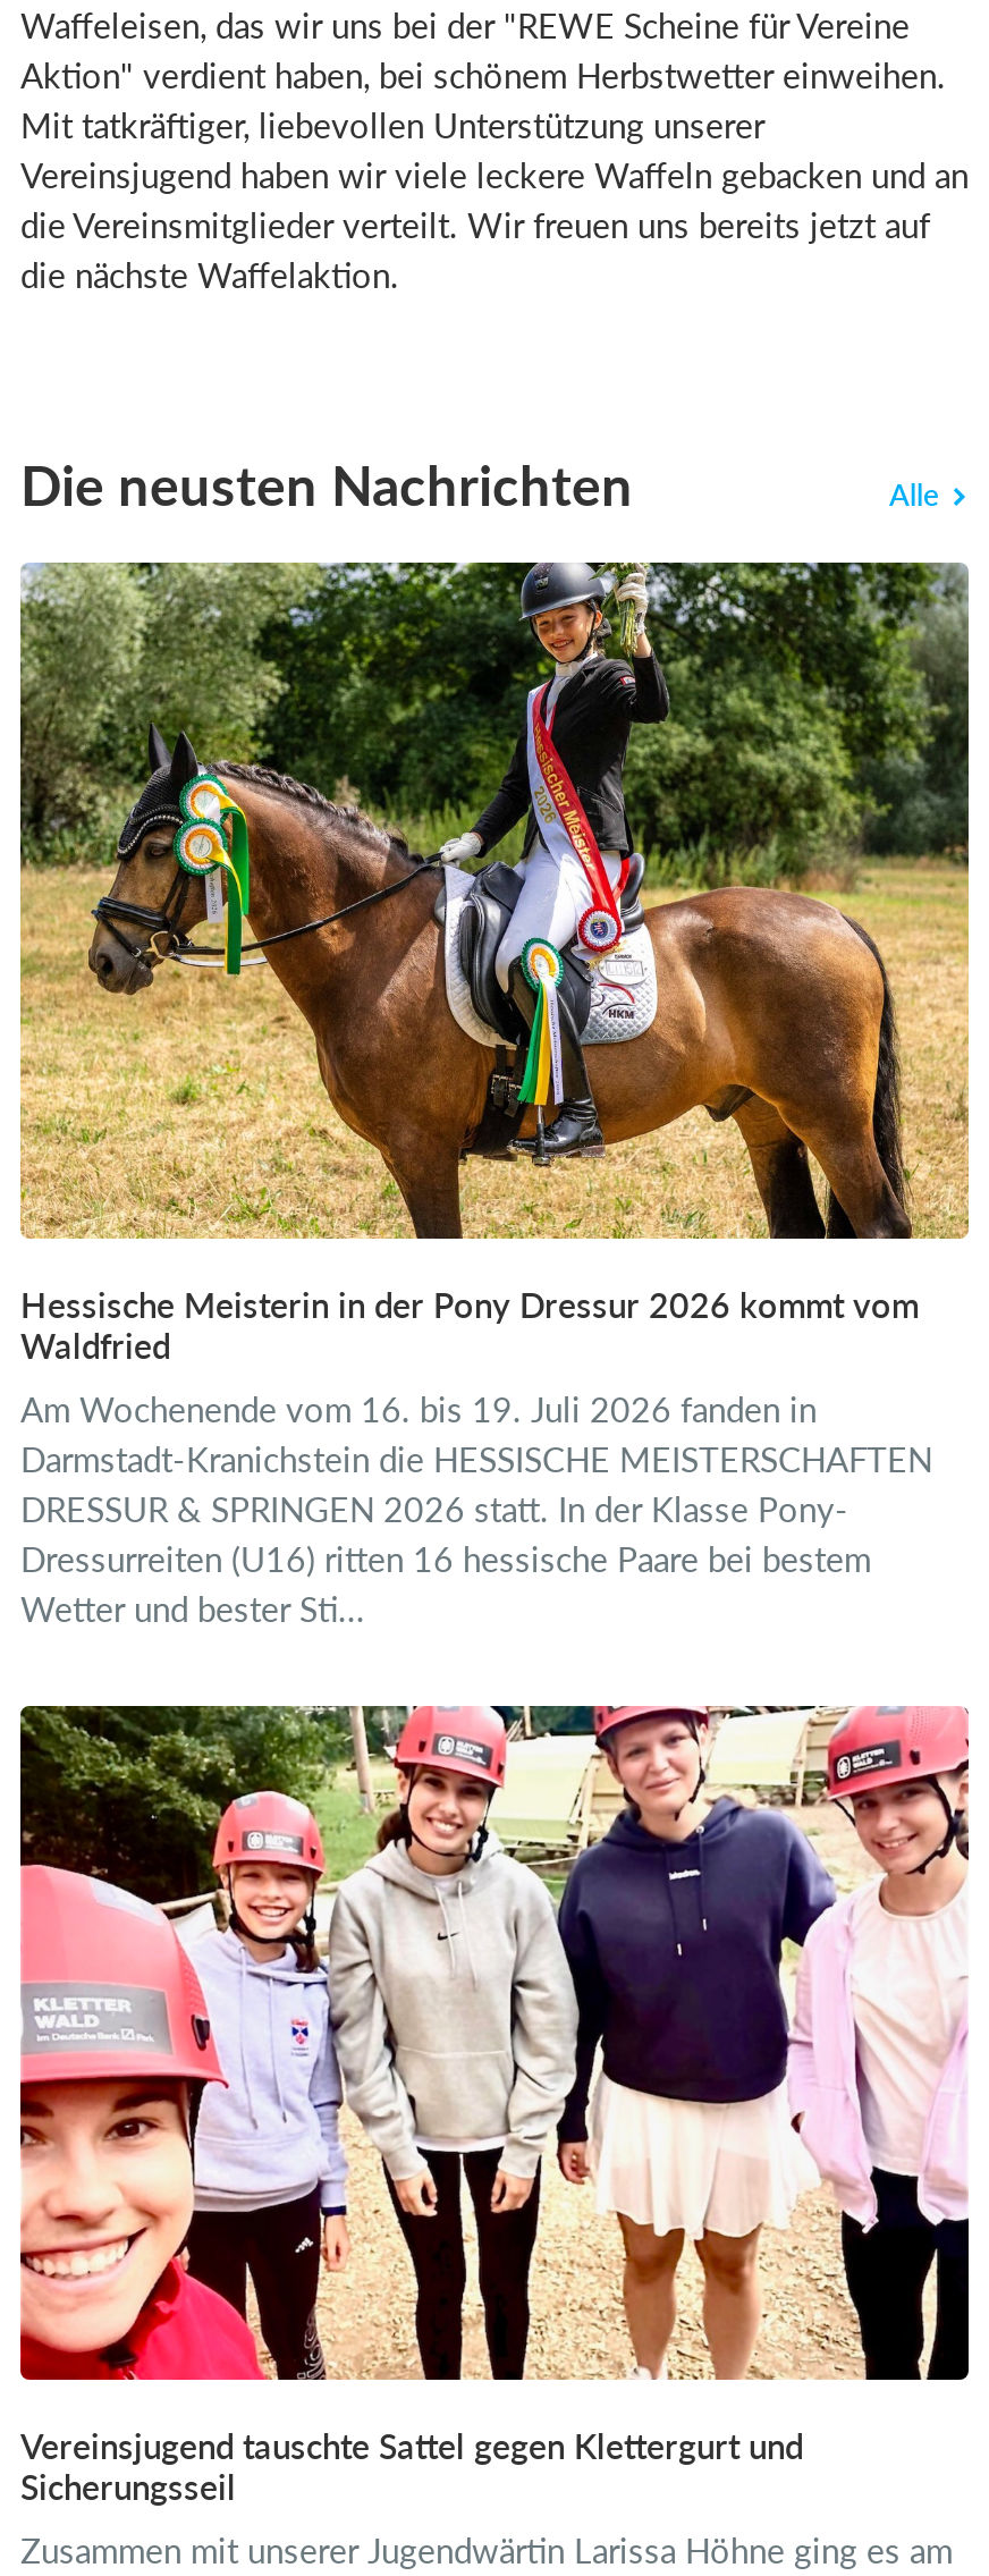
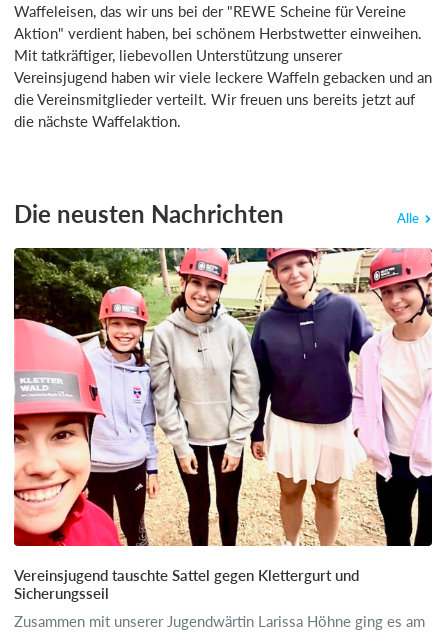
- [image]
- Hessische Meisterin in der Pony Dressur 2026 kommt vom
- Waldfried
- Am Wochenende vom 16. bis 19. Juli 2026 fanden in
- Darmstadt-Kranichstein die HESSISCHE MEISTERSCHAFTEN
- DRESSUR & SPRINGEN 2026 statt. In der Klasse Pony-
- Dressurreiten (U16) ritten 16 hessische Paare bei bestem
- Wetter und bester Sti...
